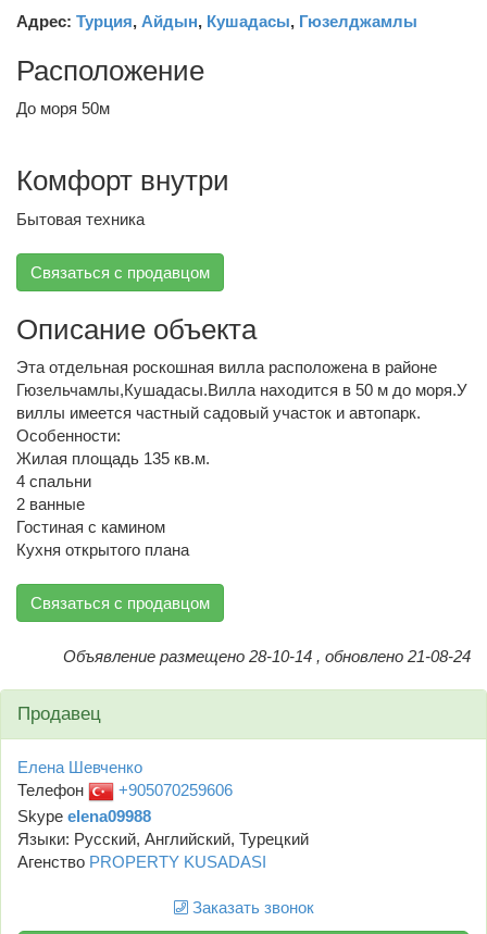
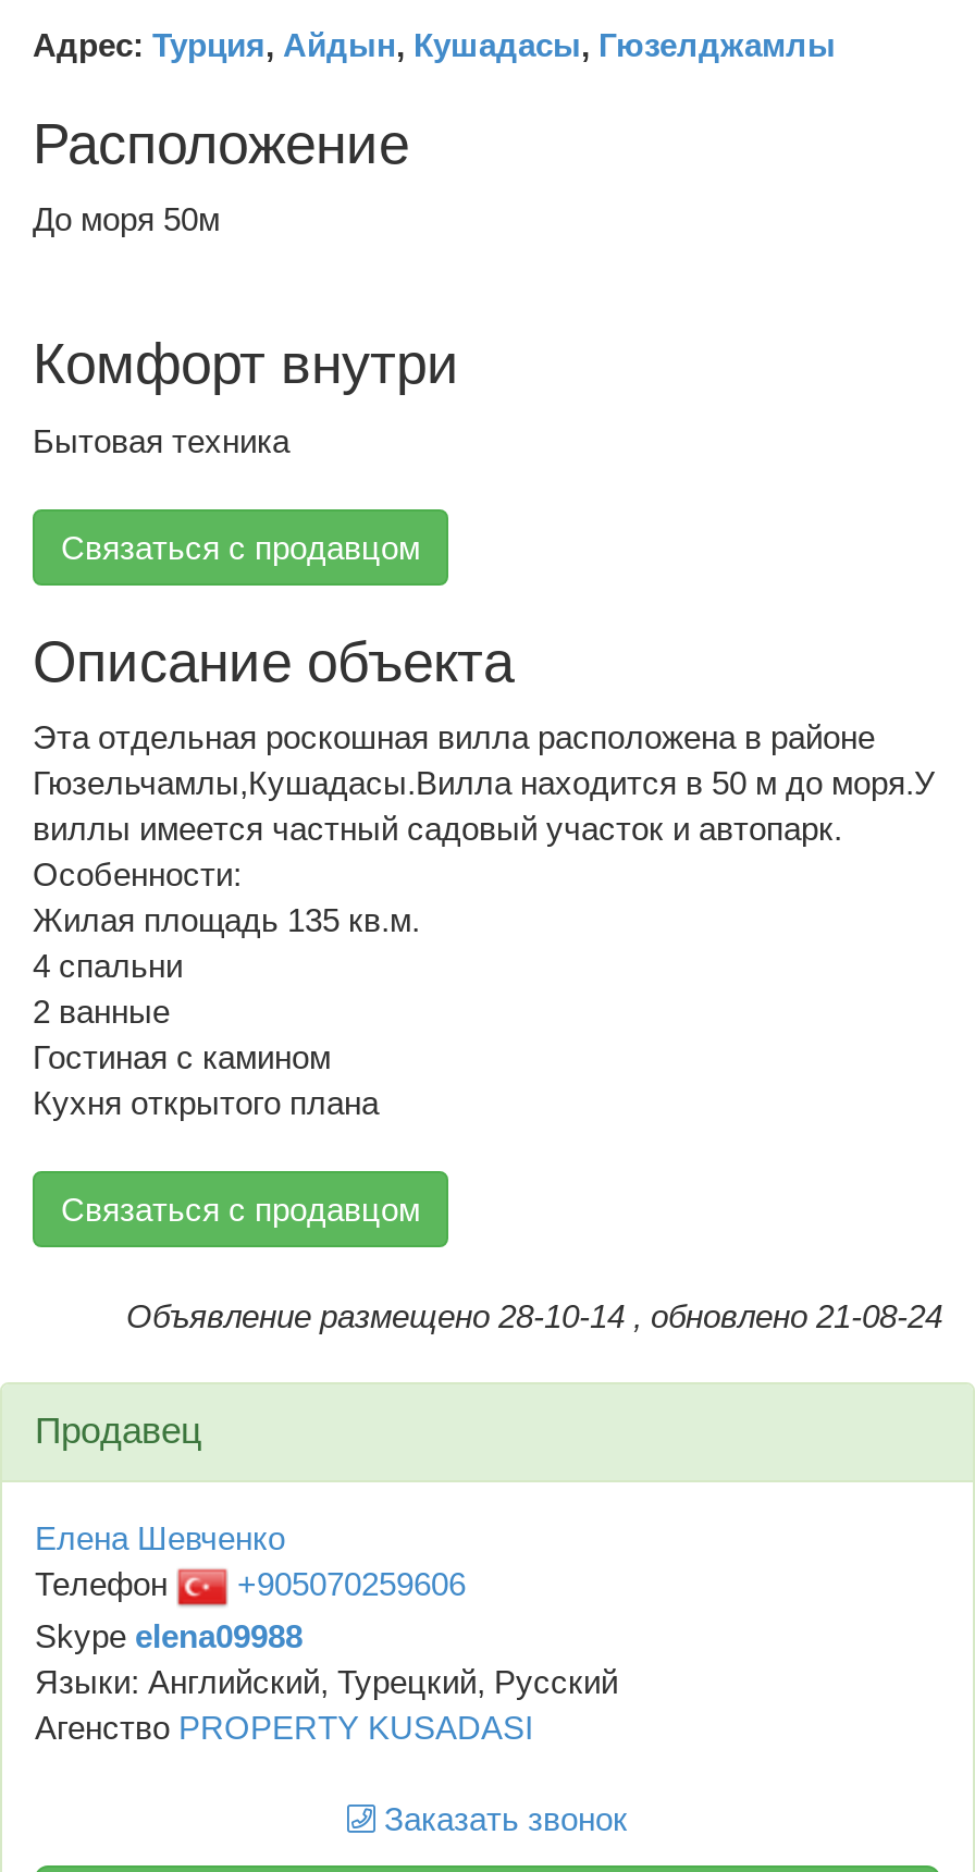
- Языки: Русский, Английский, Турецкий
+ Языки: Английский, Турецкий, Русский
